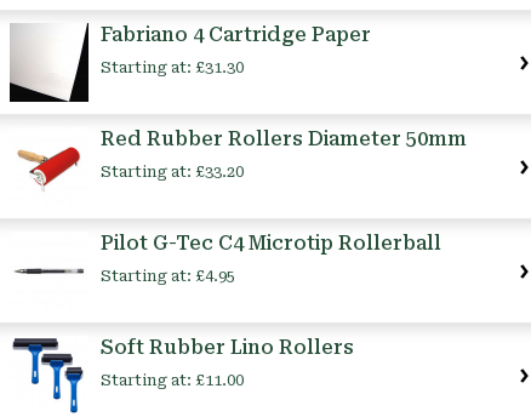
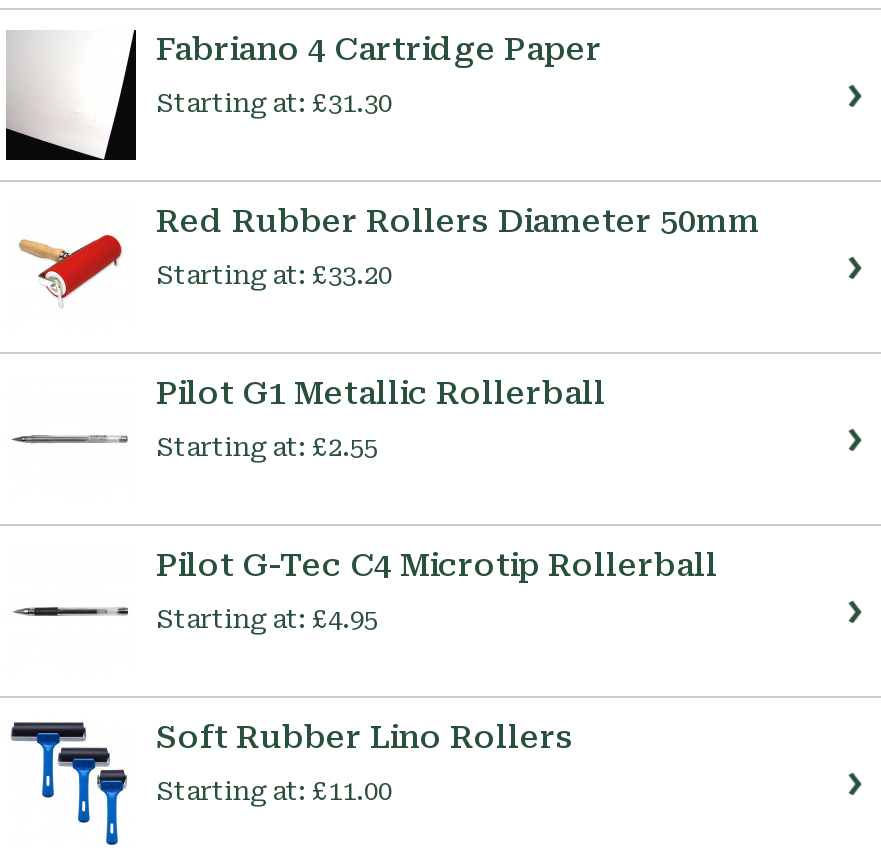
+ Pilot G1 Metallic Rollerball
+ Starting at: £2.55
